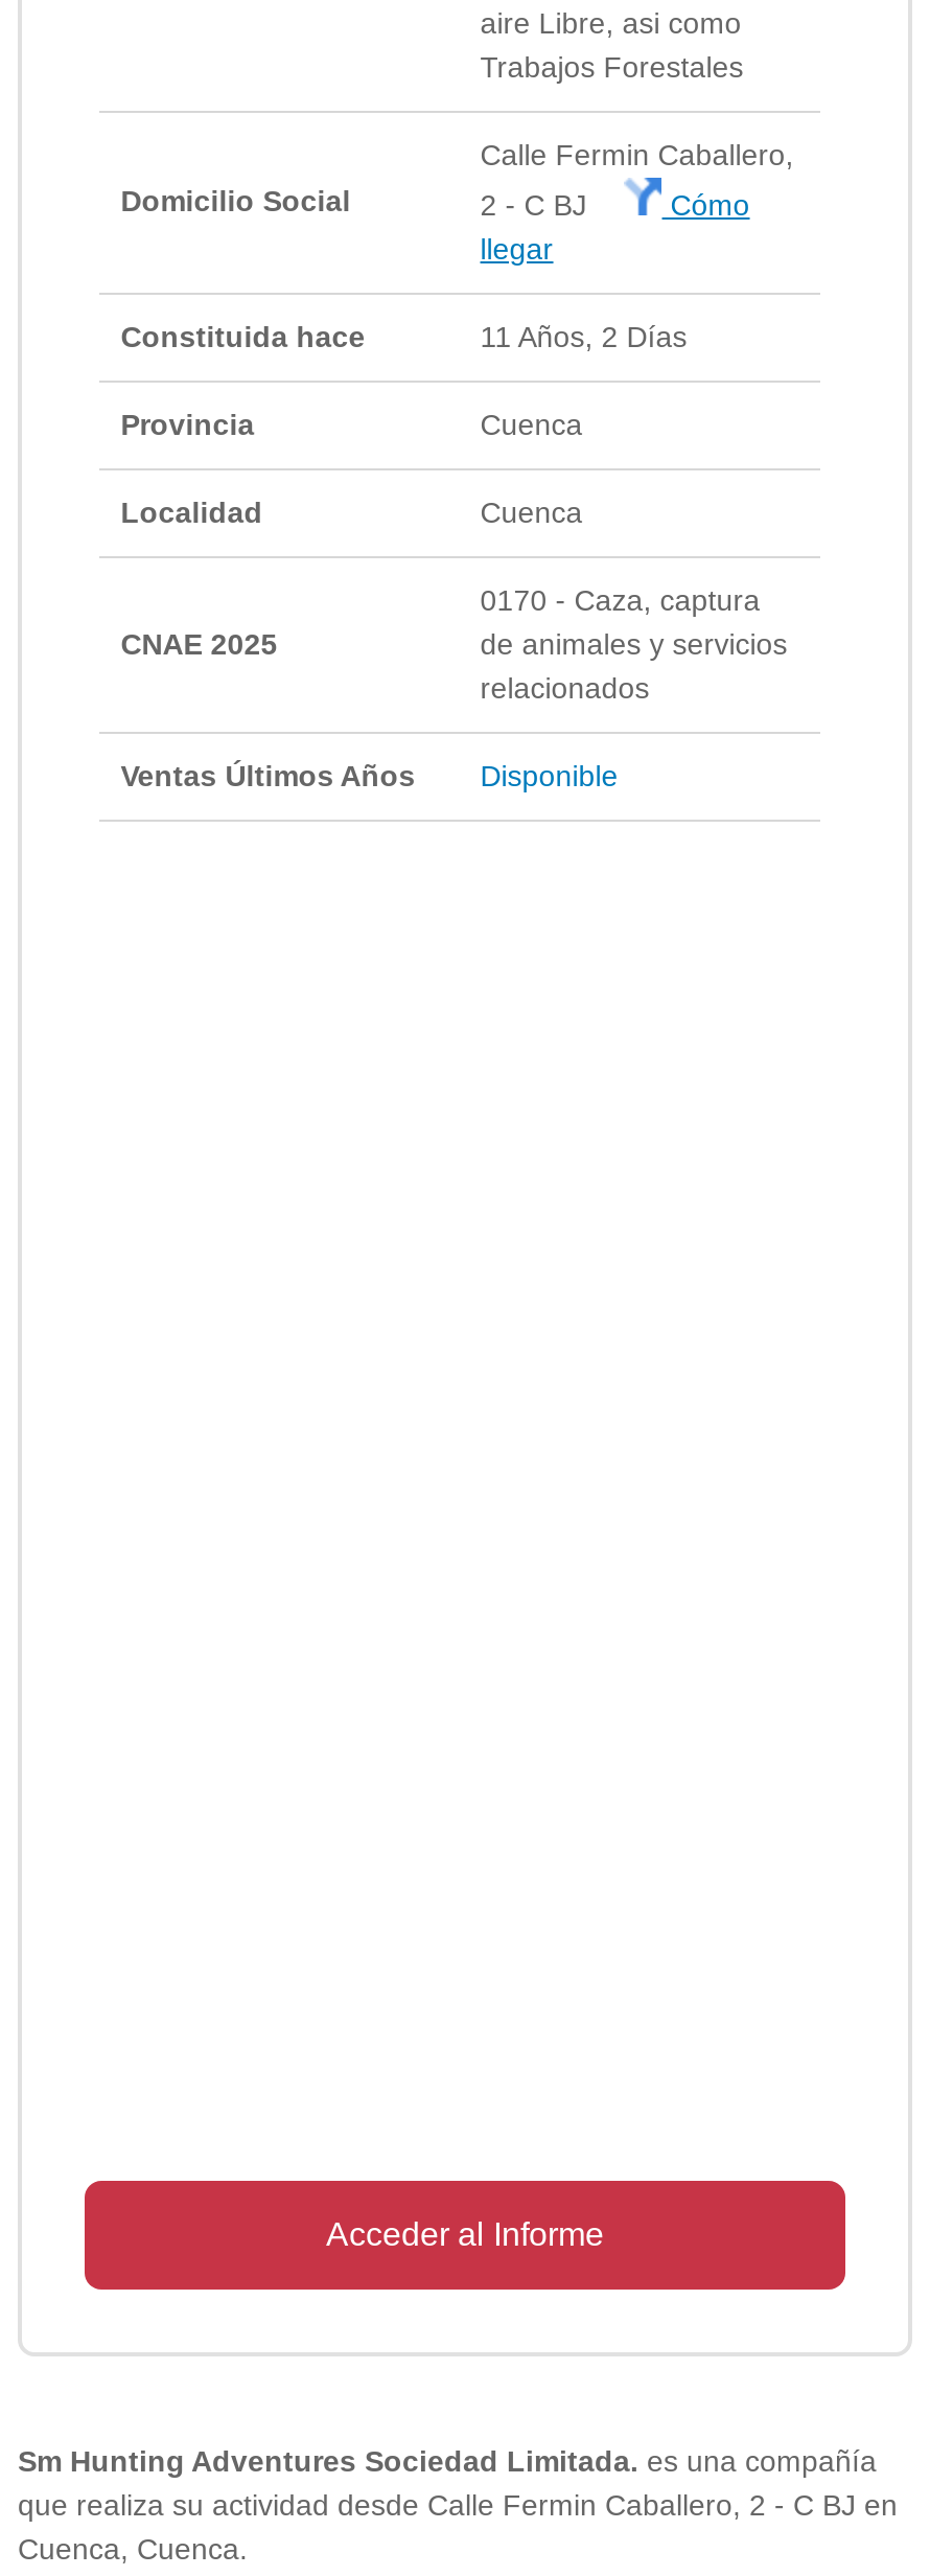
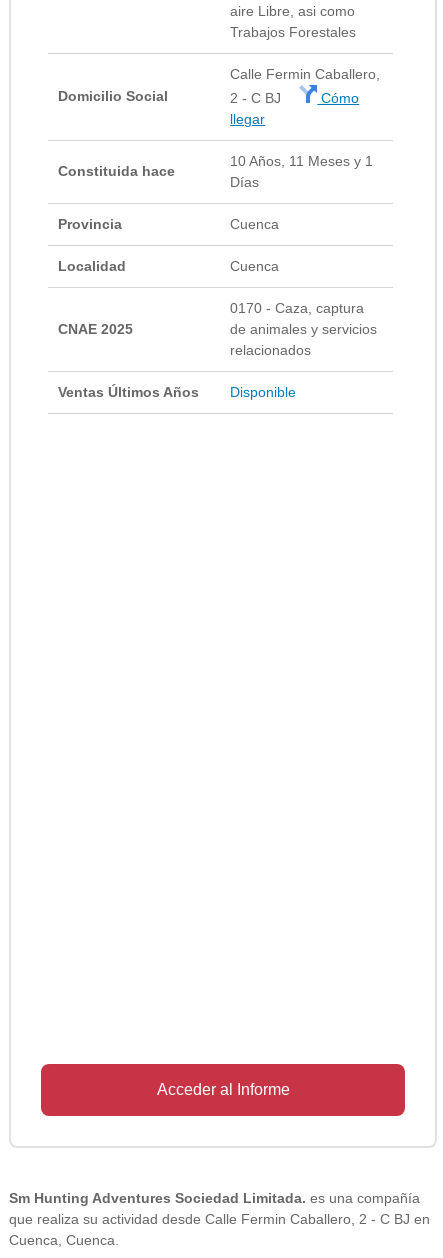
- 11 Años, 2 Días
+ 10 Años, 11 Meses y 1
+ Días
